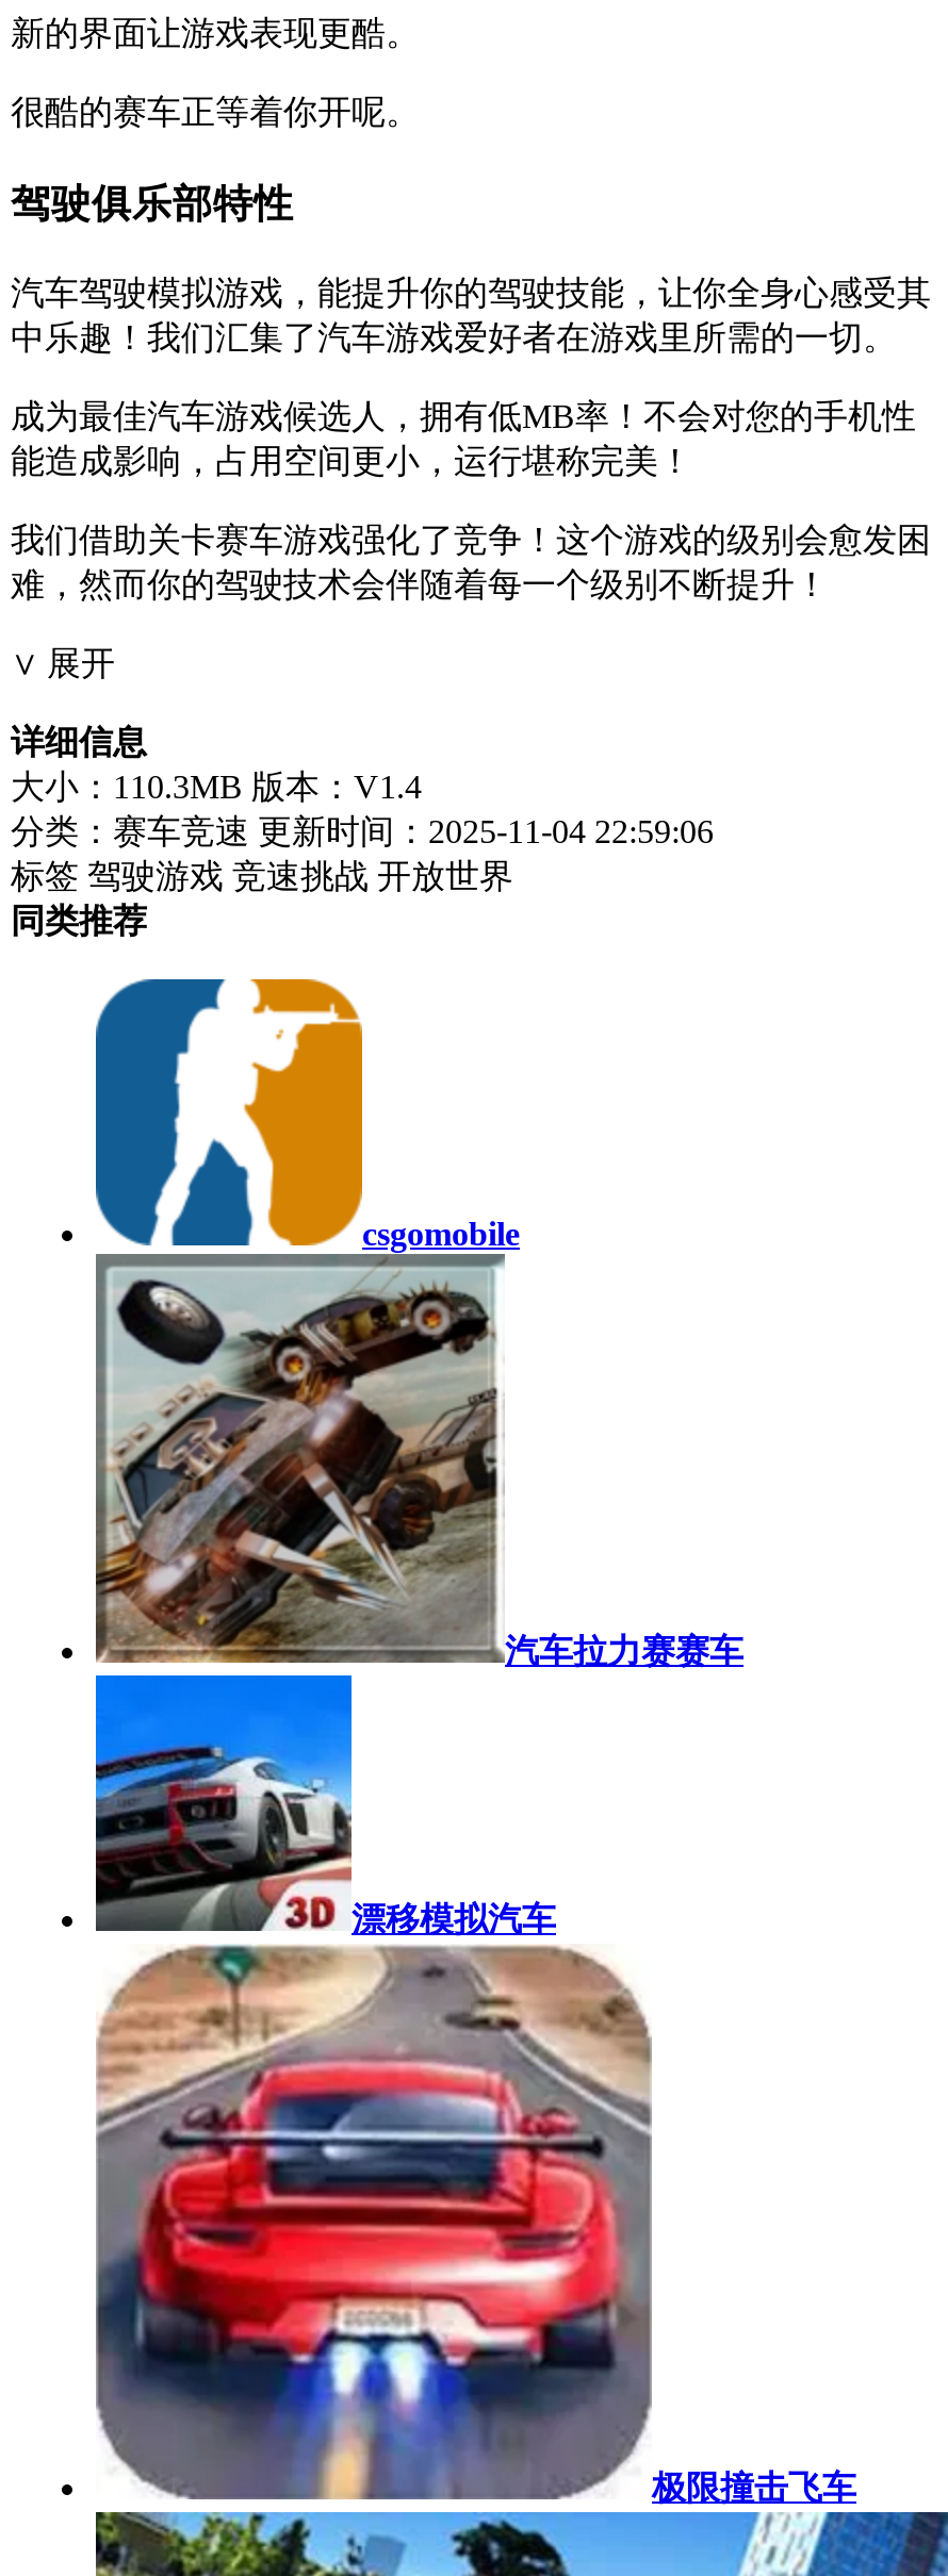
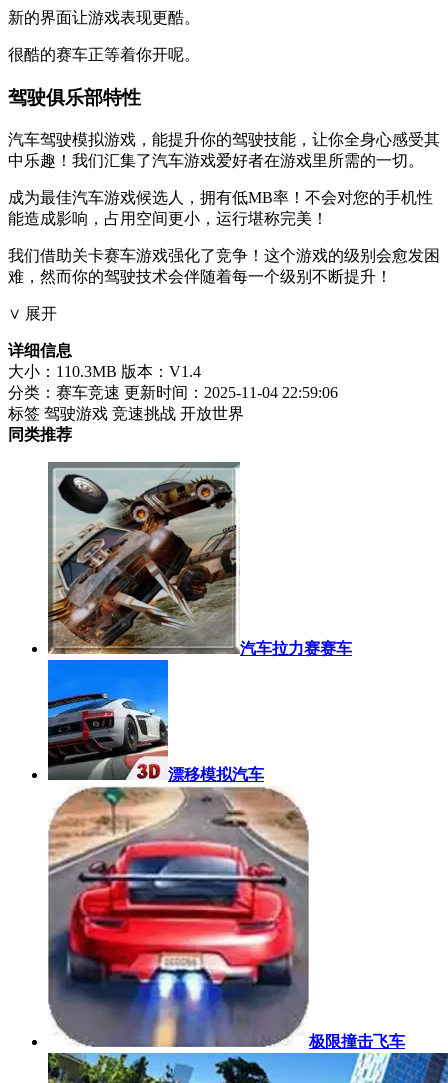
- [image]
- csgomobile
